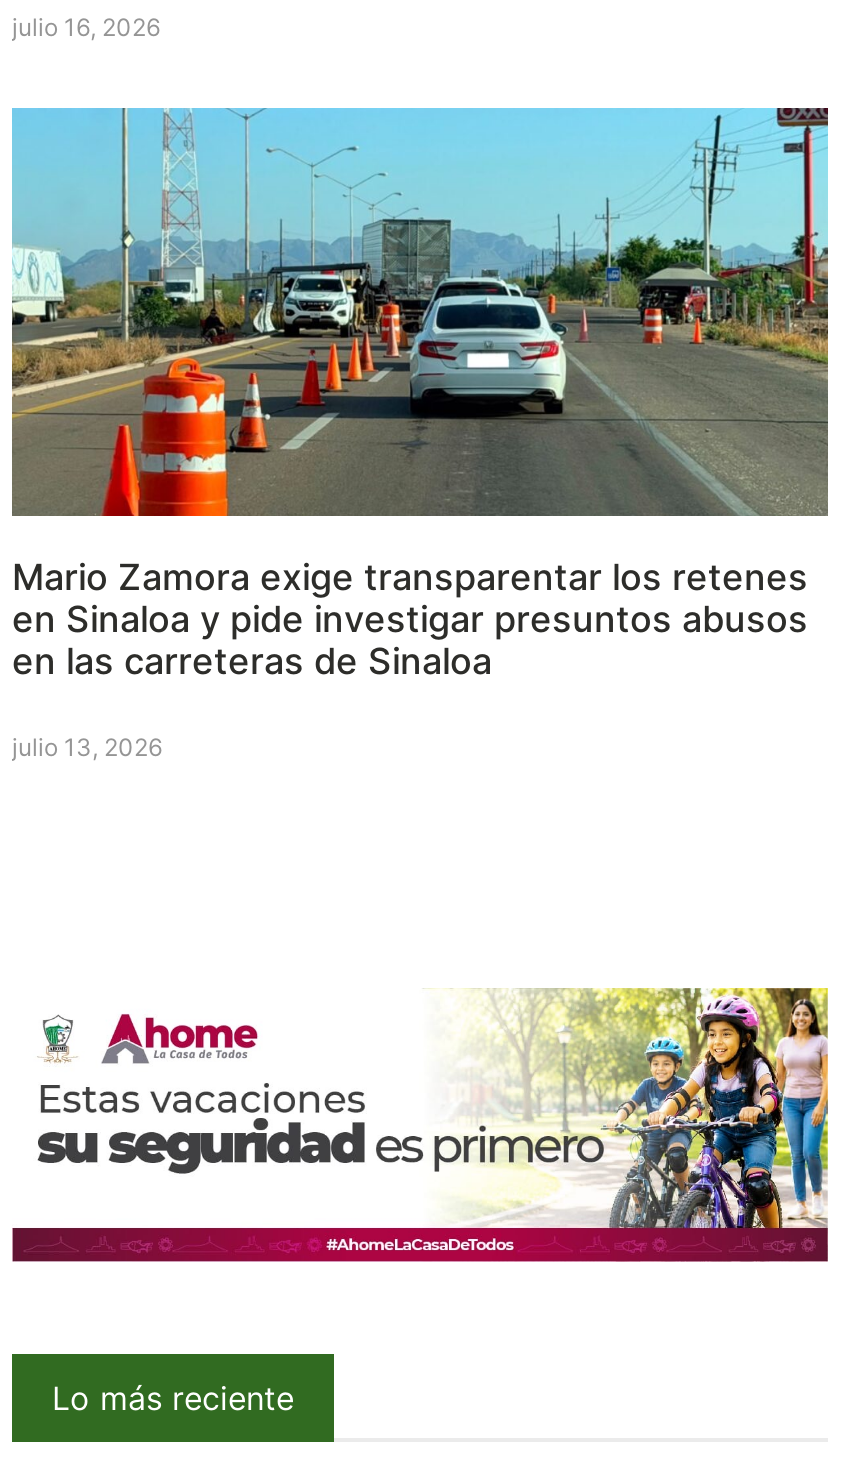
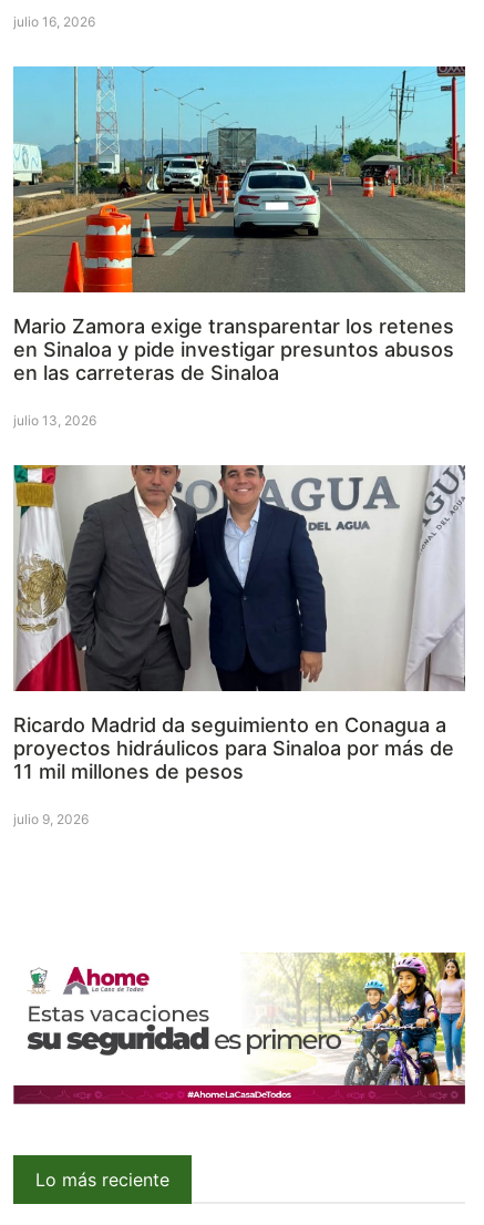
+ [image]
+ Ricardo Madrid da seguimiento en Conagua a
+ proyectos hidráulicos para Sinaloa por más de
+ 11 mil millones de pesos
+ julio 9, 2026
